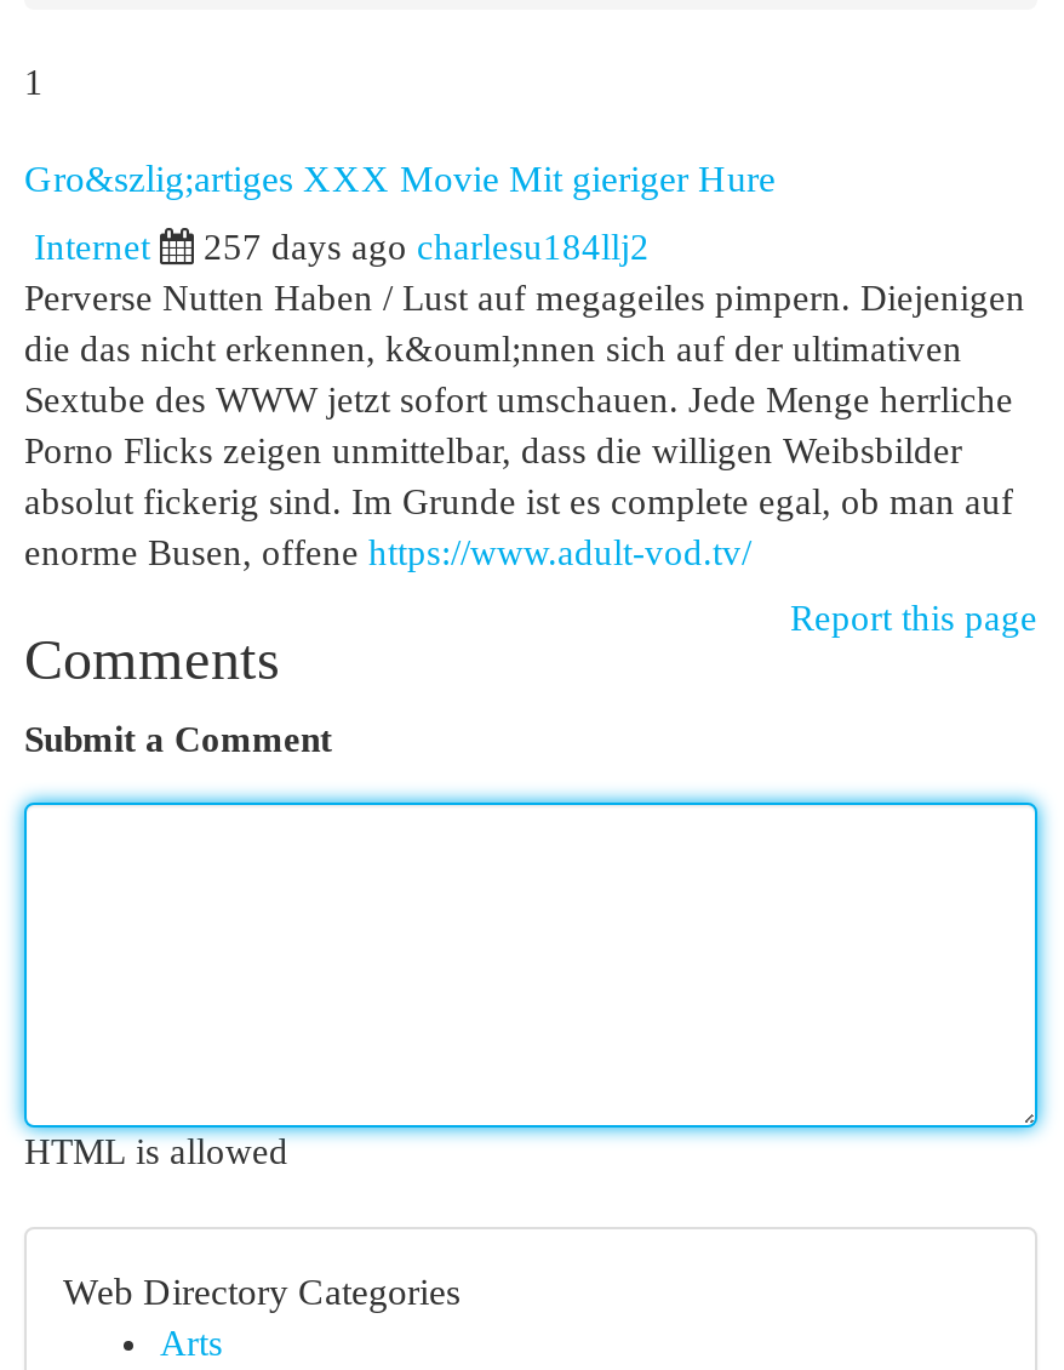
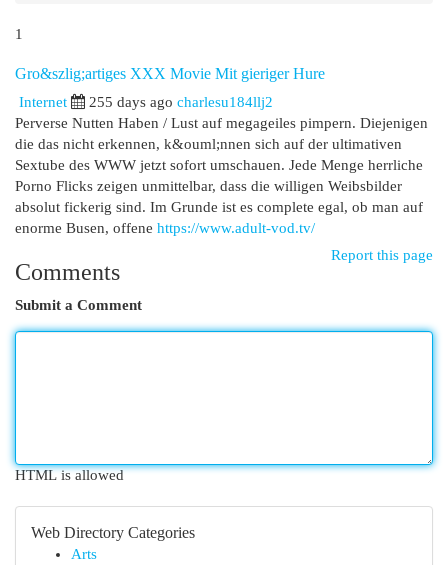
- 257 days ago charlesu184llj2
+ 255 days ago charlesu184llj2
